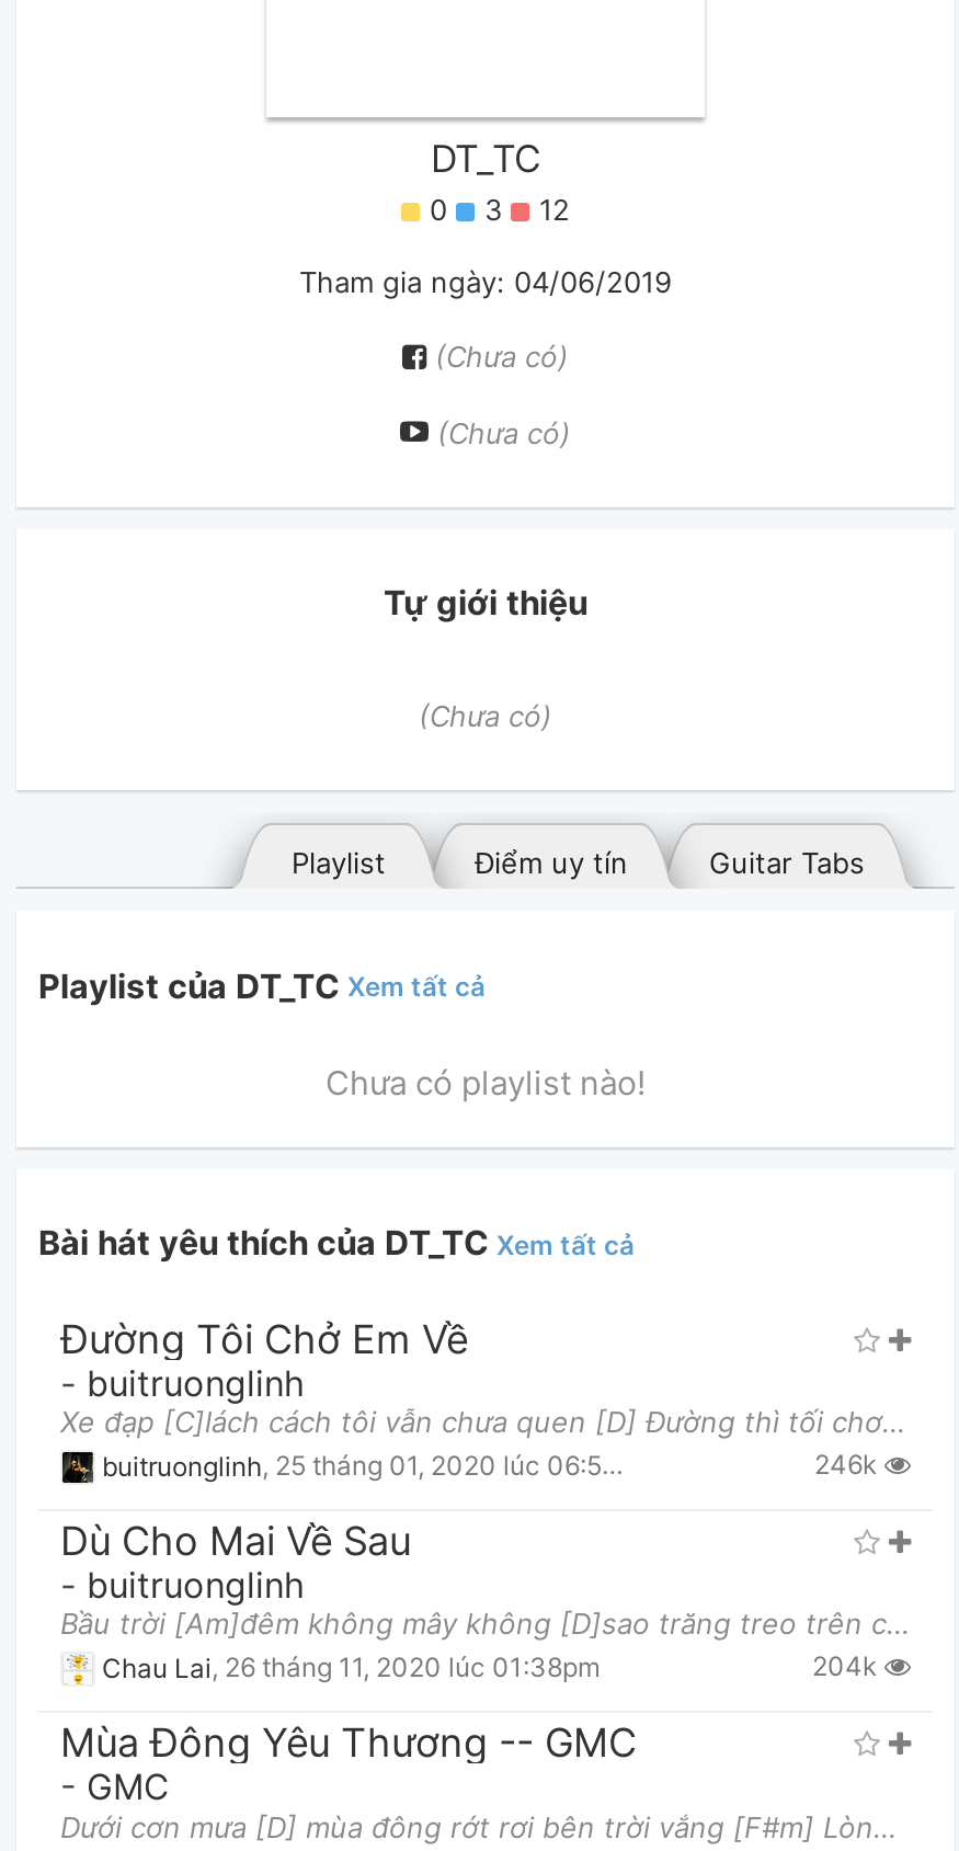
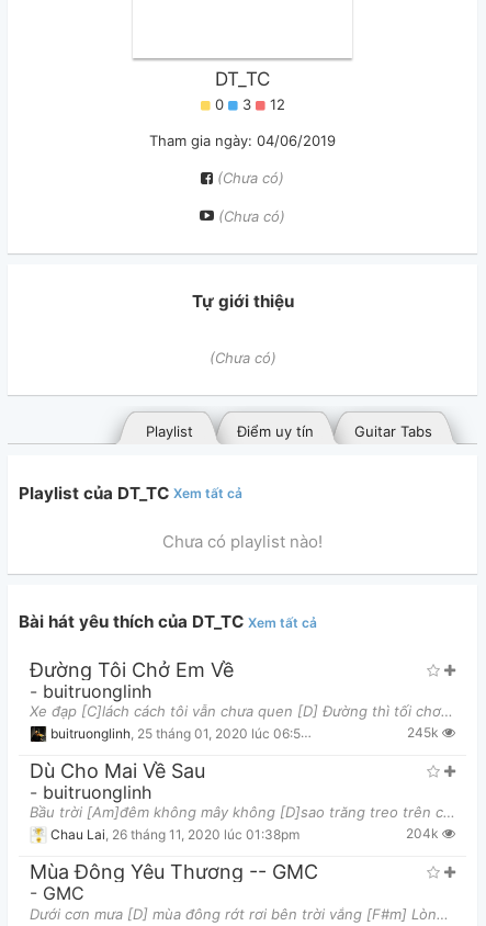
- 246k
+ 245k
